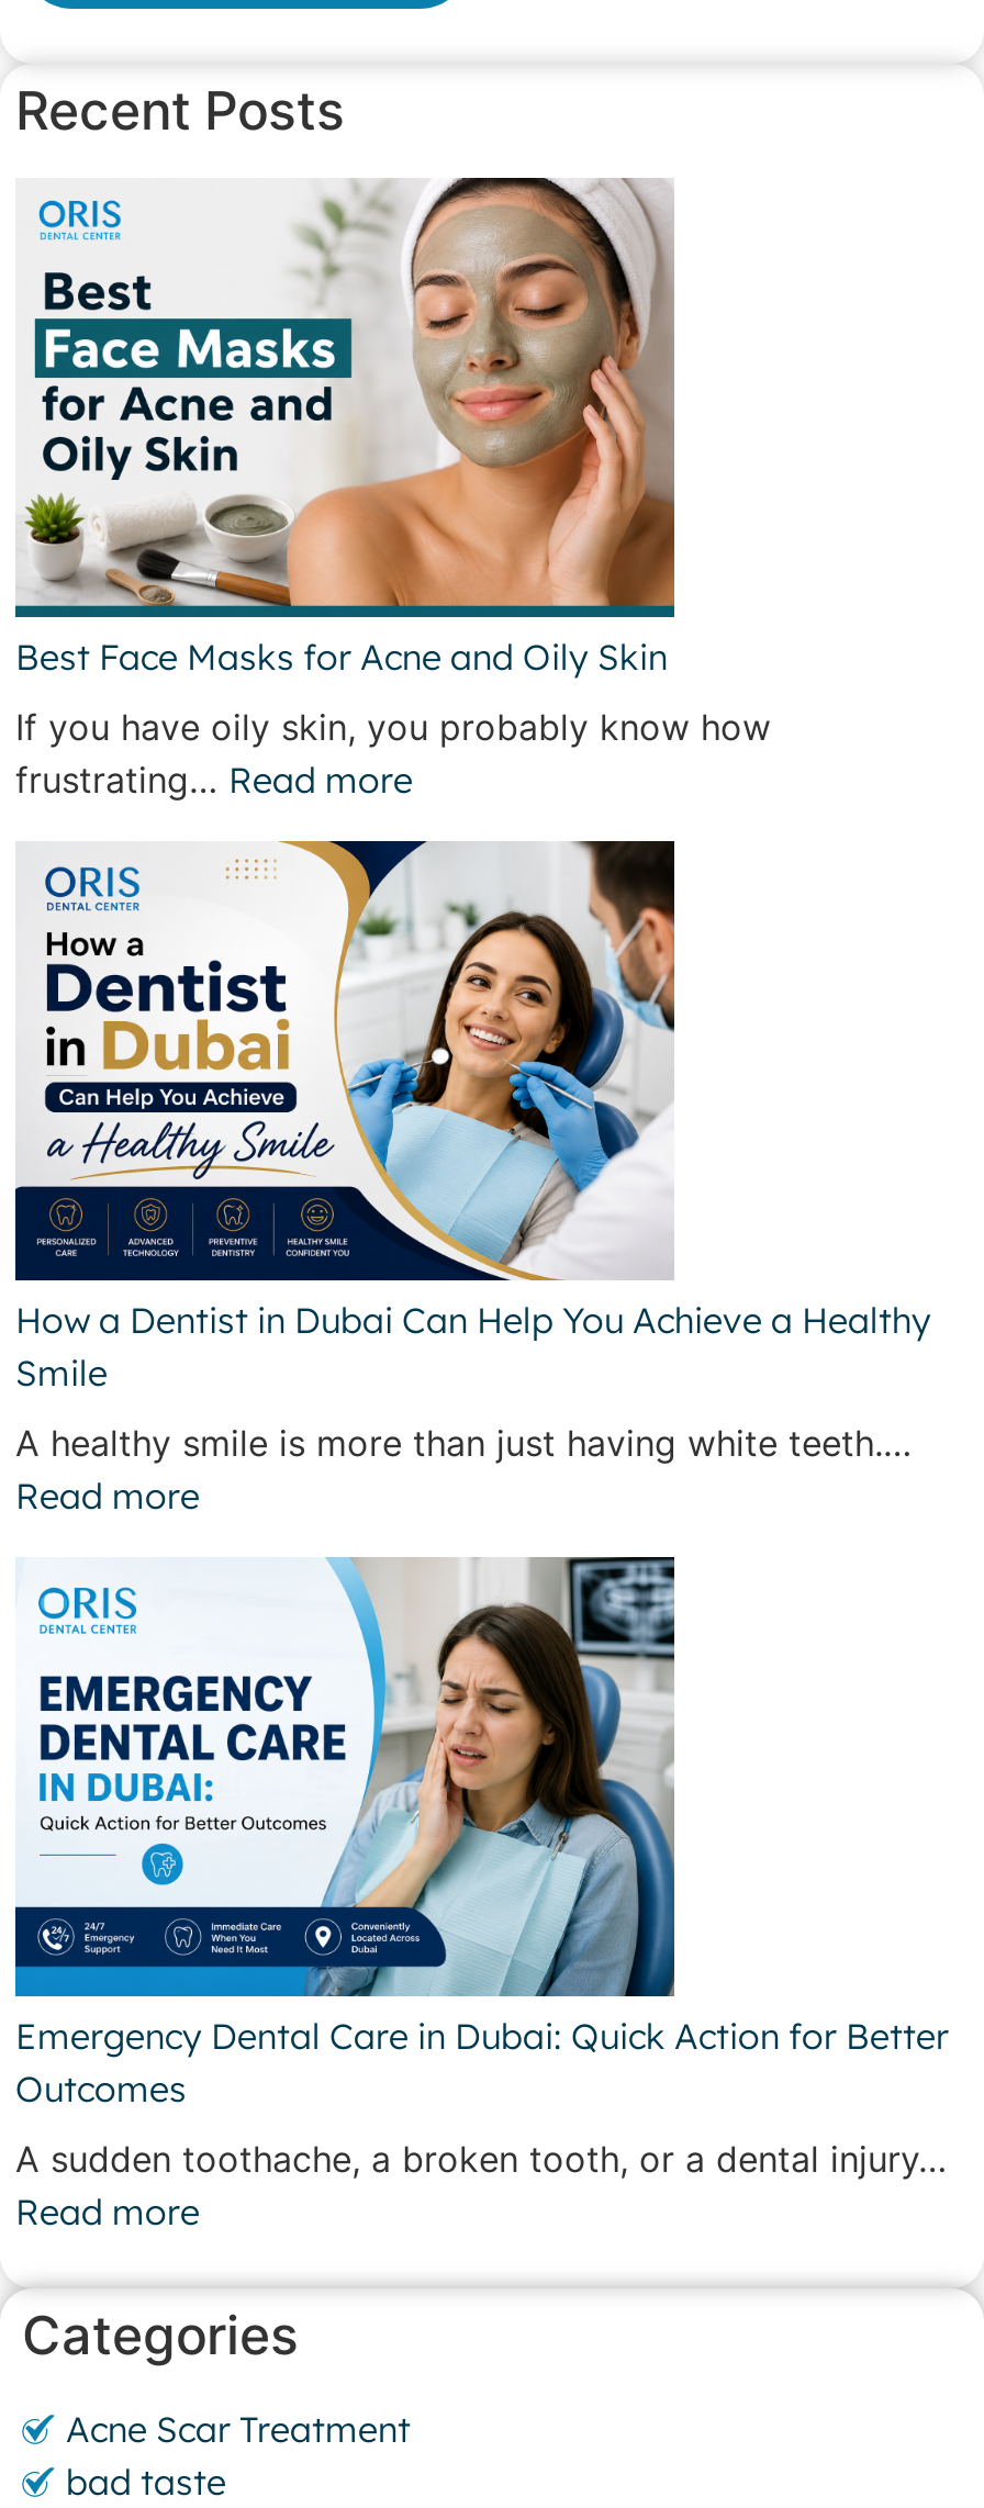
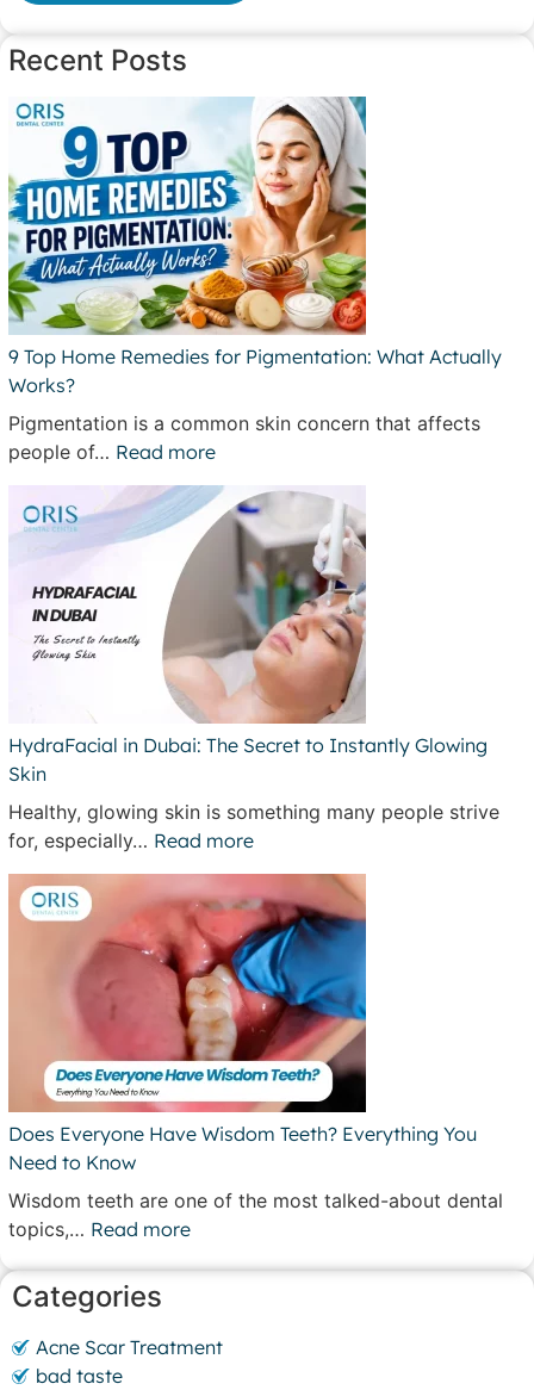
- [image]
- Best Face Masks for Acne and Oily Skin
+ [image]
+ 9 Top Home Remedies for Pigmentation: What Actually
+ Works?

- If you have oily skin, you probably know how
- frustrating… Read more
+ Pigmentation is a common skin concern that affects
+ people of… Read more

- [image]
- How a Dentist in Dubai Can Help You Achieve a Healthy
- Smile
+ [image]
+ HydraFacial in Dubai: The Secret to Instantly Glowing
+ Skin

- A healthy smile is more than just having white teeth.…
- Read more
+ Healthy, glowing skin is something many people strive
+ for, especially… Read more

- [image]
- Emergency Dental Care in Dubai: Quick Action for Better
- Outcomes
+ [image]
+ Does Everyone Have Wisdom Teeth? Everything You
+ Need to Know

- A sudden toothache, a broken tooth, or a dental injury…
- Read more
+ Wisdom teeth are one of the most talked-about dental
+ topics,… Read more
